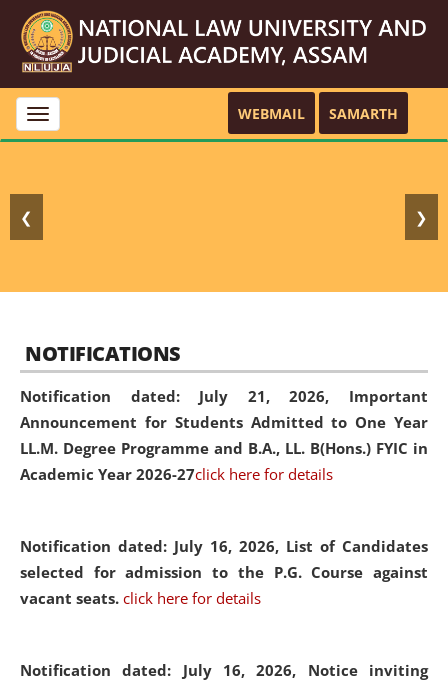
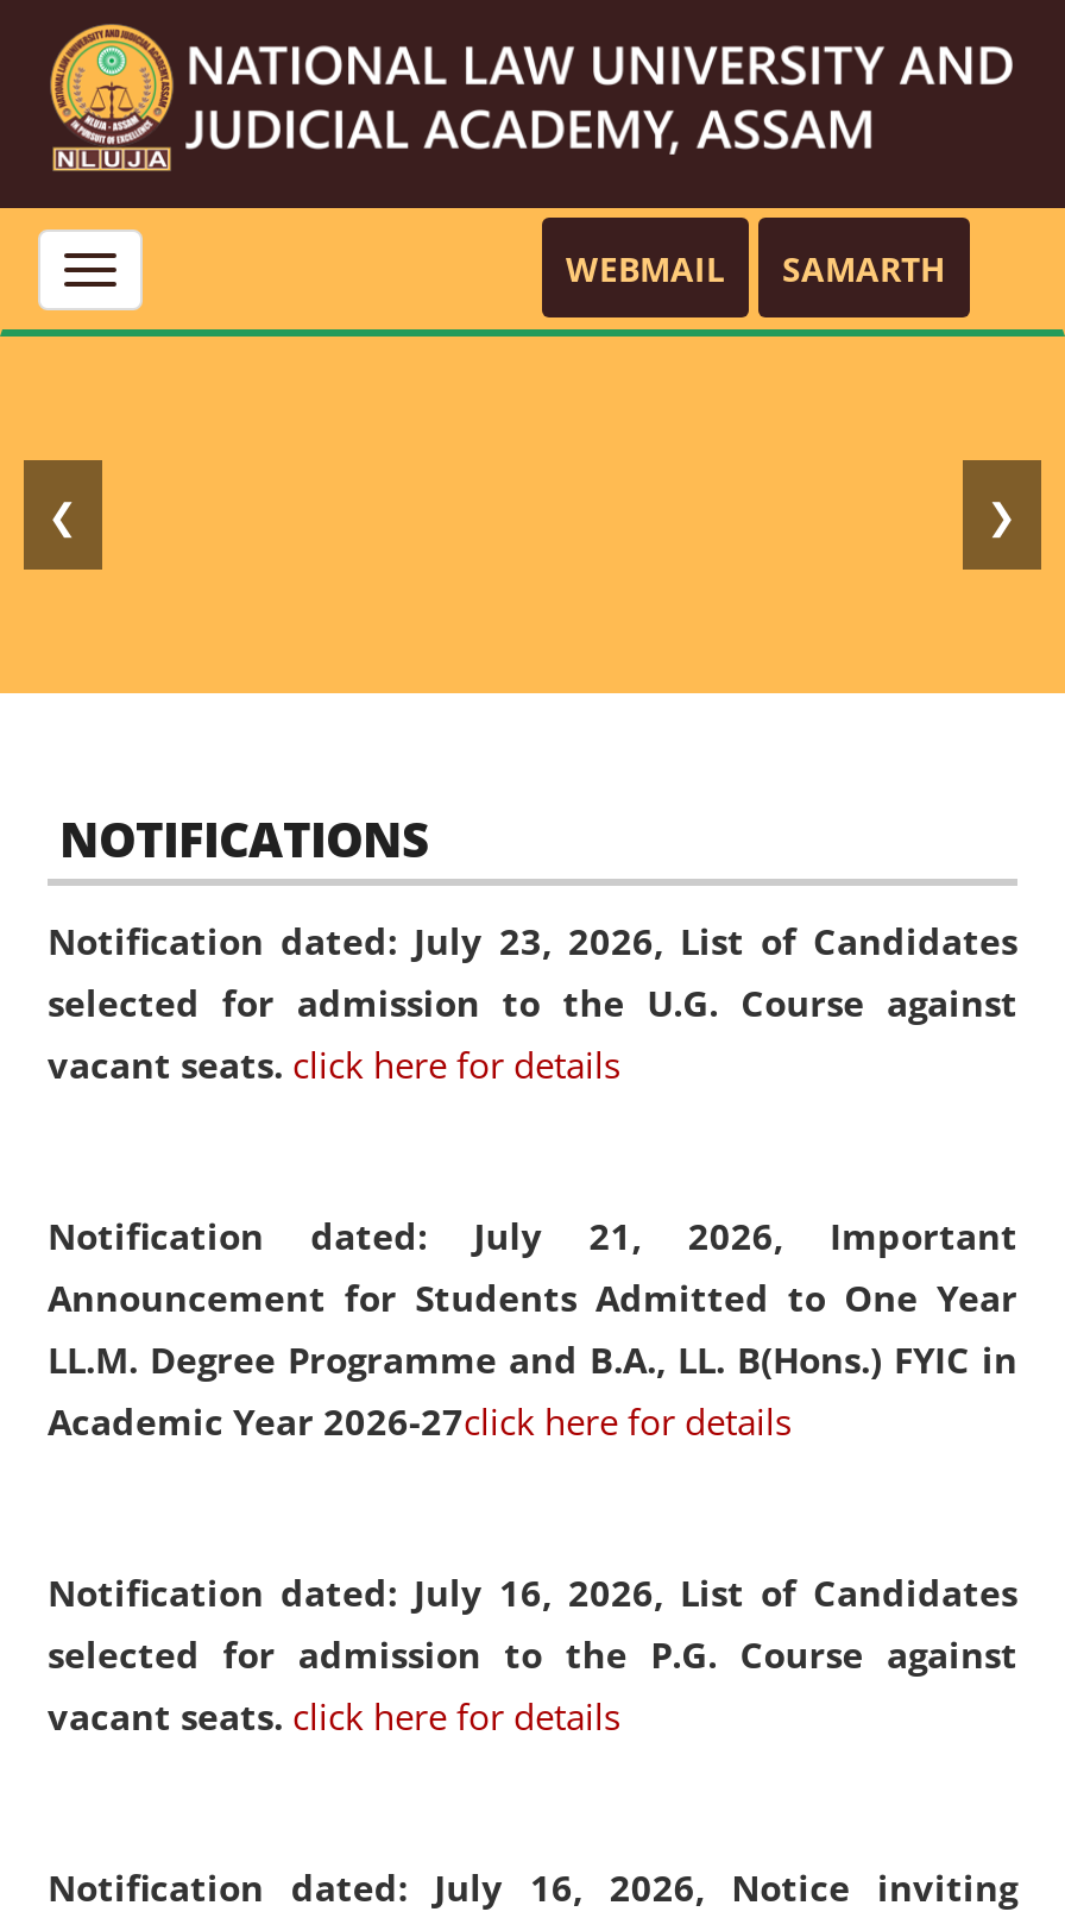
+ Notification dated: July 23, 2026, List of Candidates
+ selected for admission to the U.G. Course against
+ vacant seats. click here for details
